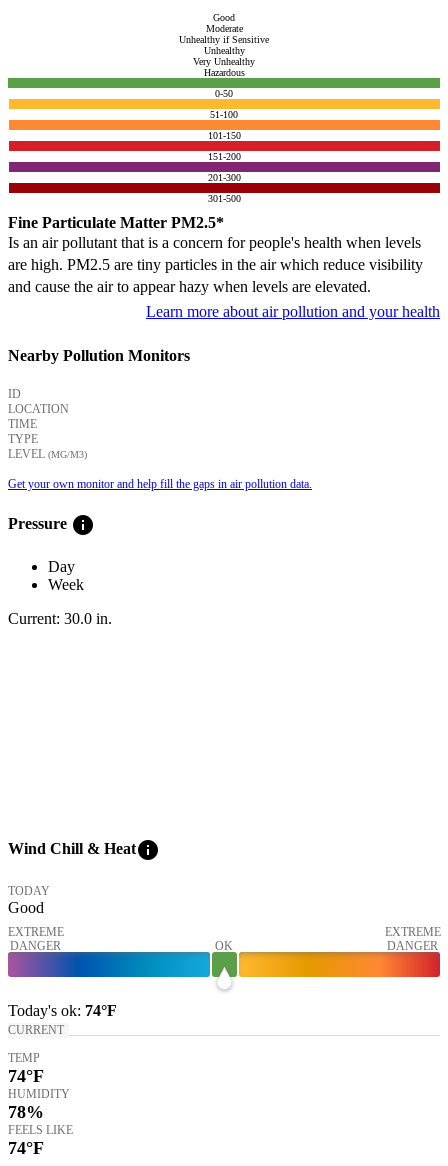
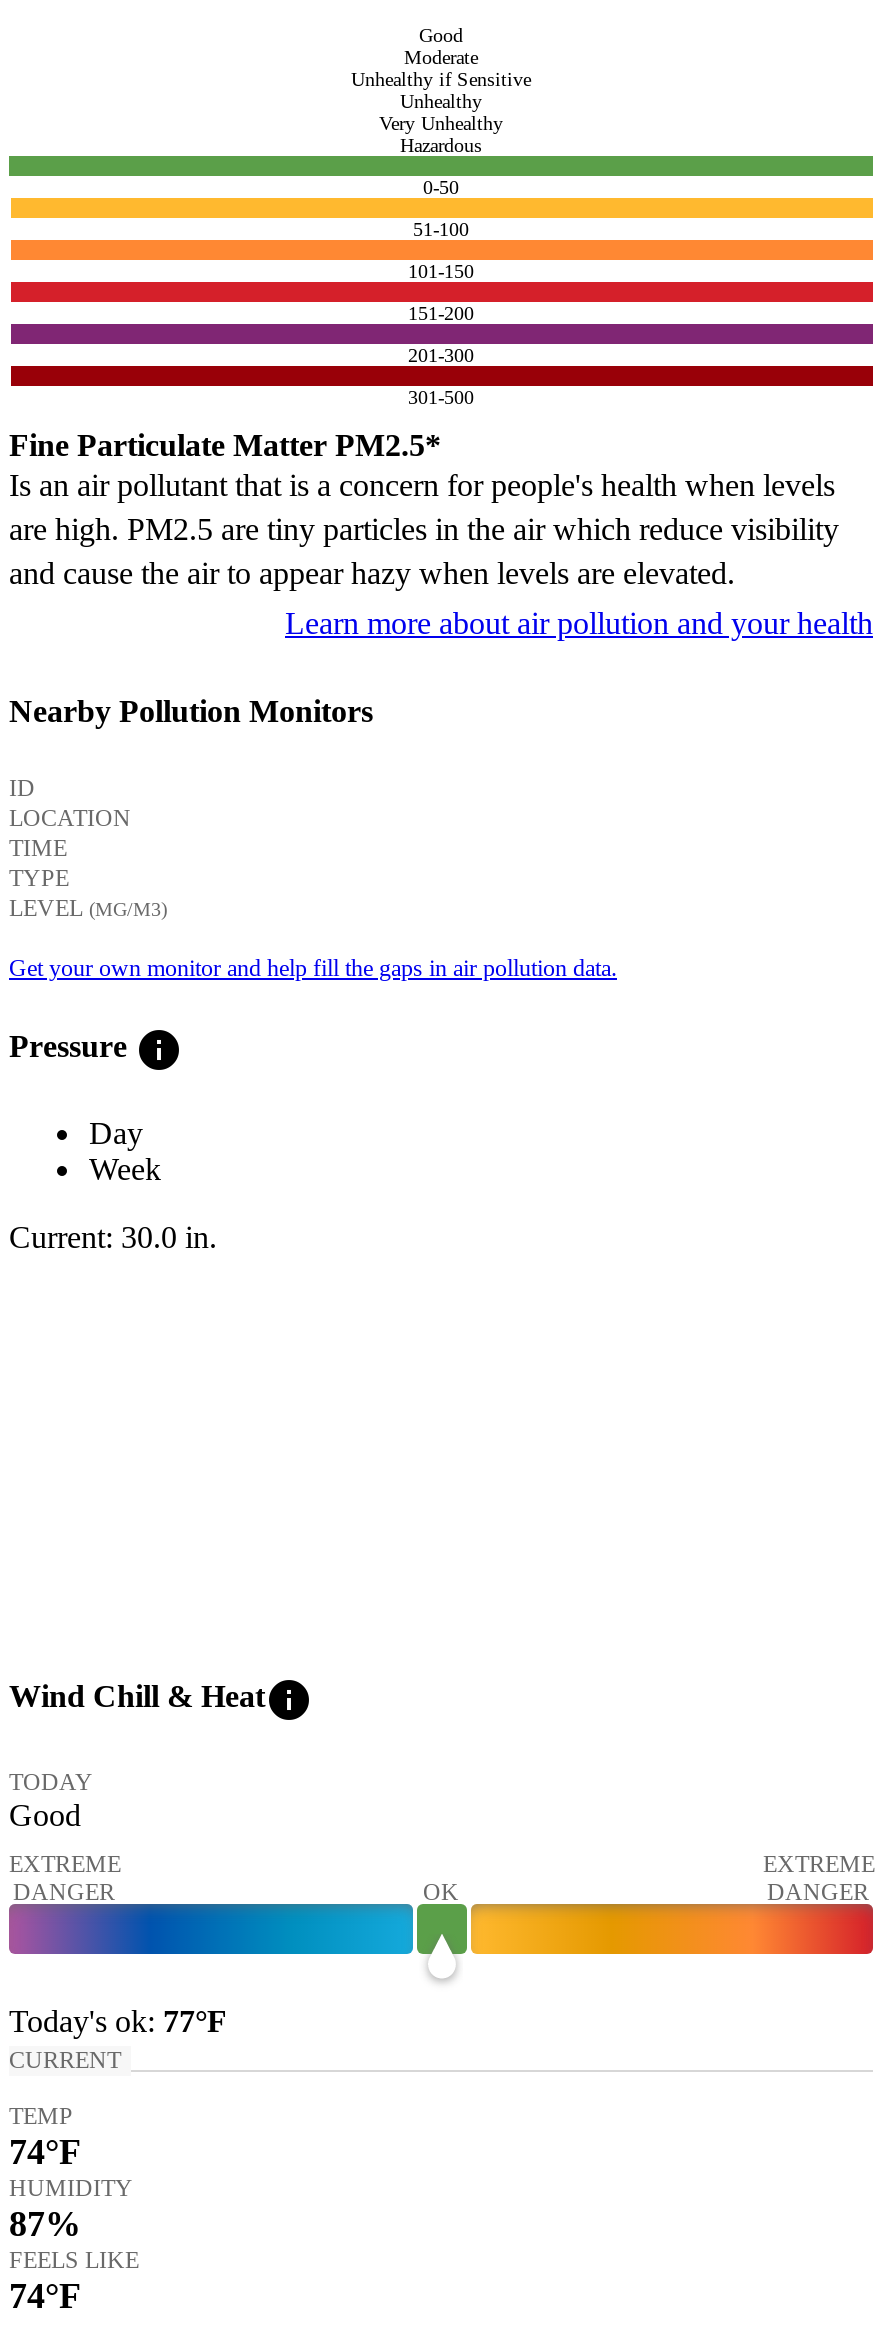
- Today's ok: 74°F
+ Today's ok: 77°F

- 78%
+ 87%
